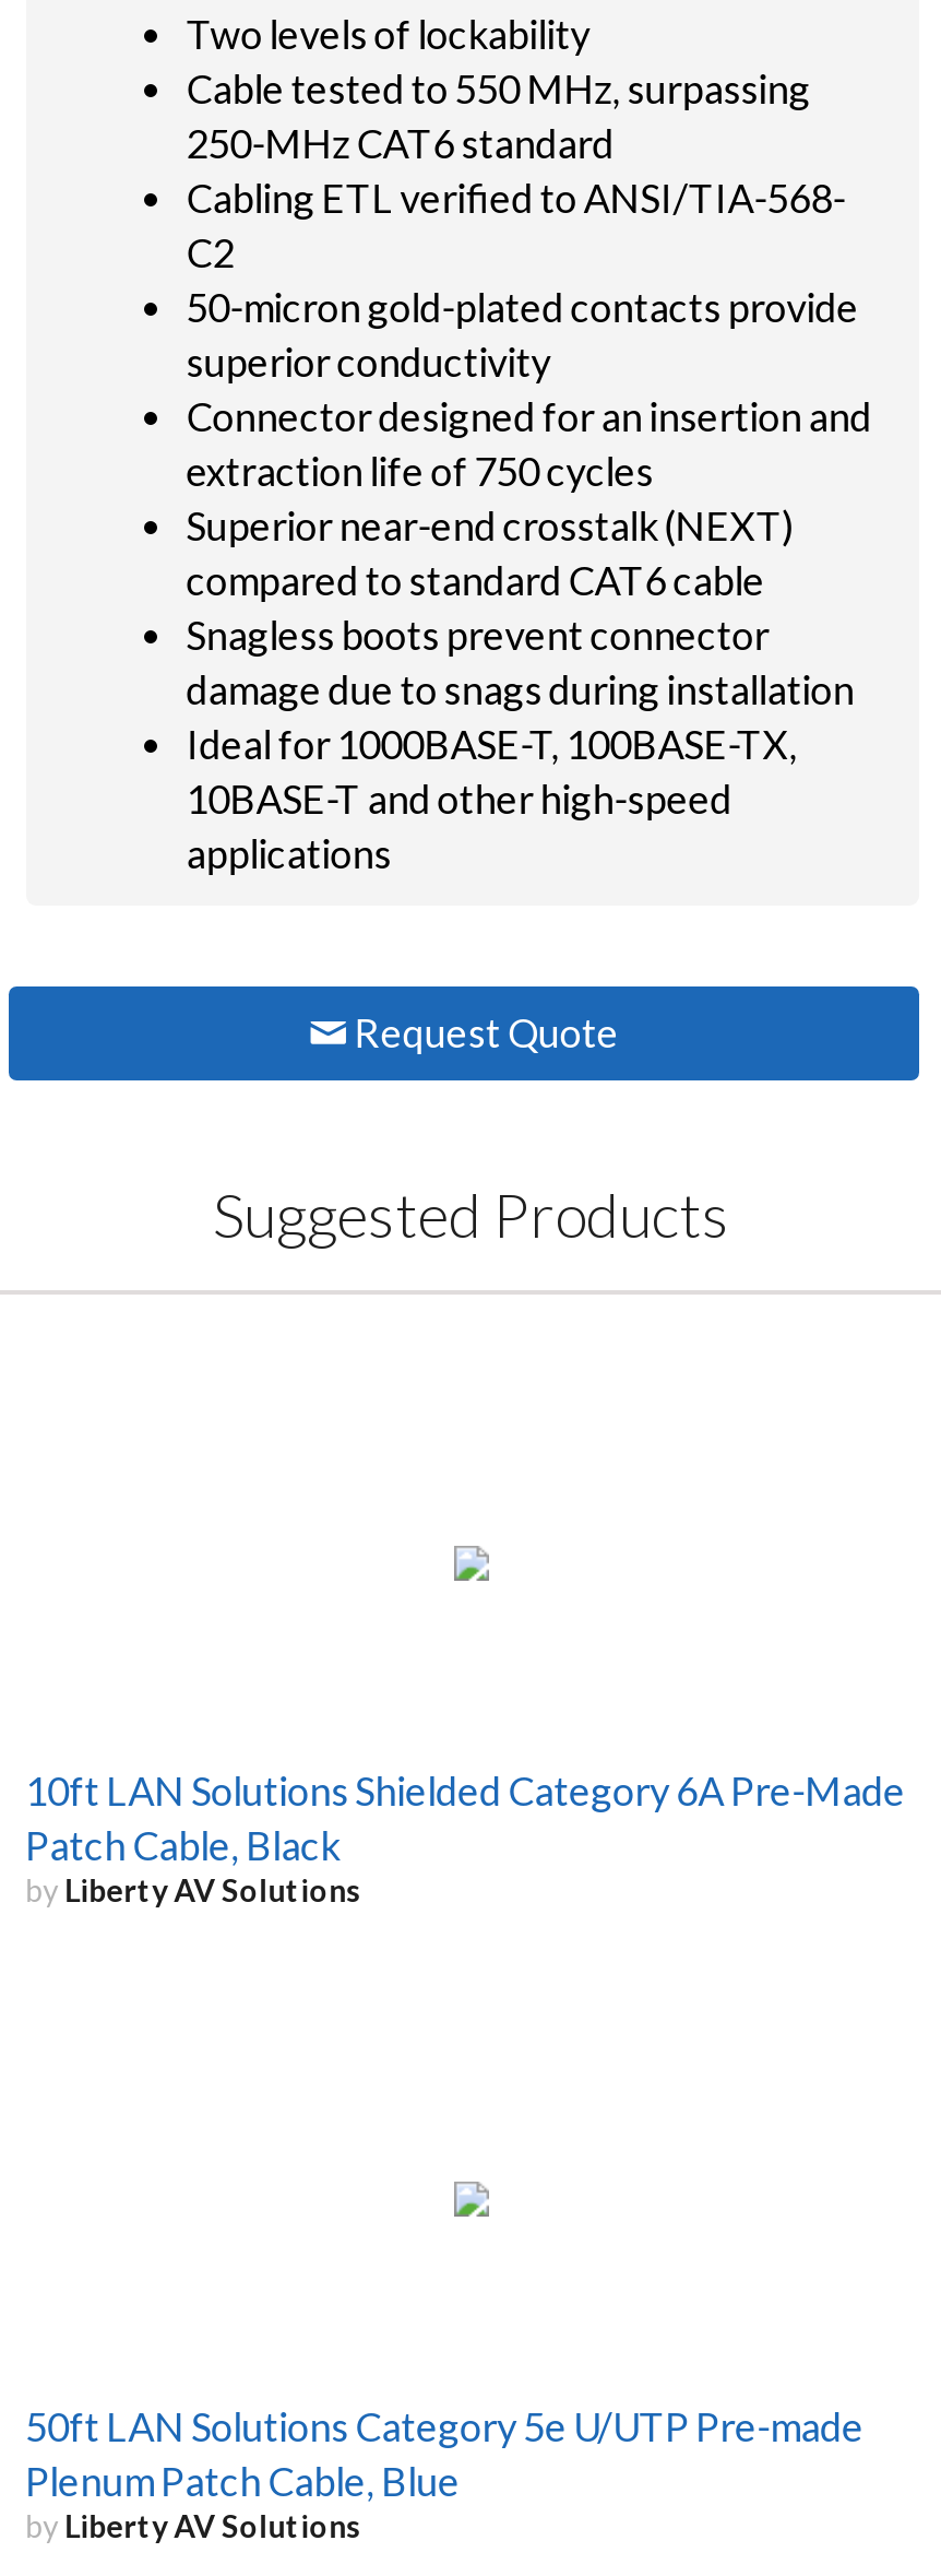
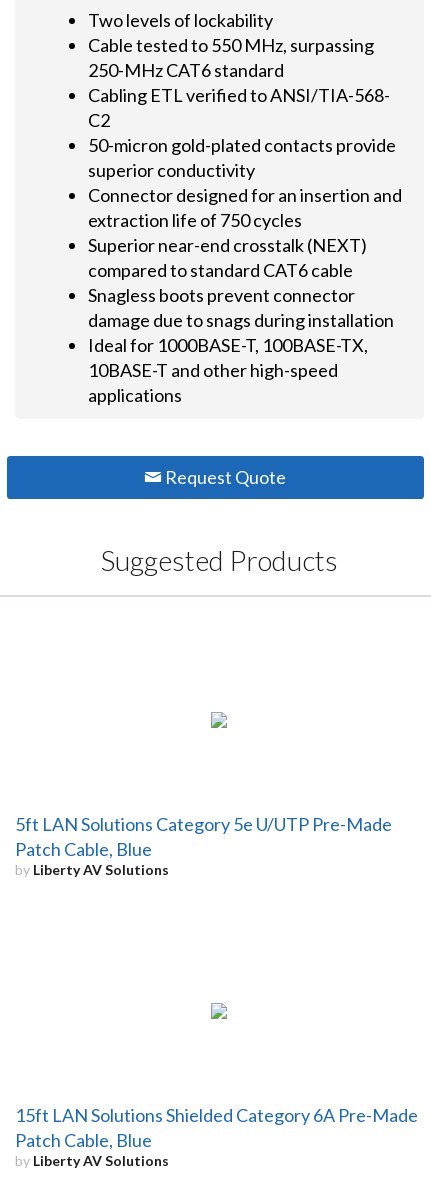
- 10ft LAN Solutions Shielded Category 6A Pre-Made
+ 5ft LAN Solutions Category 5e U/UTP Pre-Made

- Patch Cable, Black
+ Patch Cable, Blue

- 50ft LAN Solutions Category 5e U/UTP Pre-made
- Plenum Patch Cable, Blue
+ 15ft LAN Solutions Shielded Category 6A Pre-Made
+ Patch Cable, Blue
